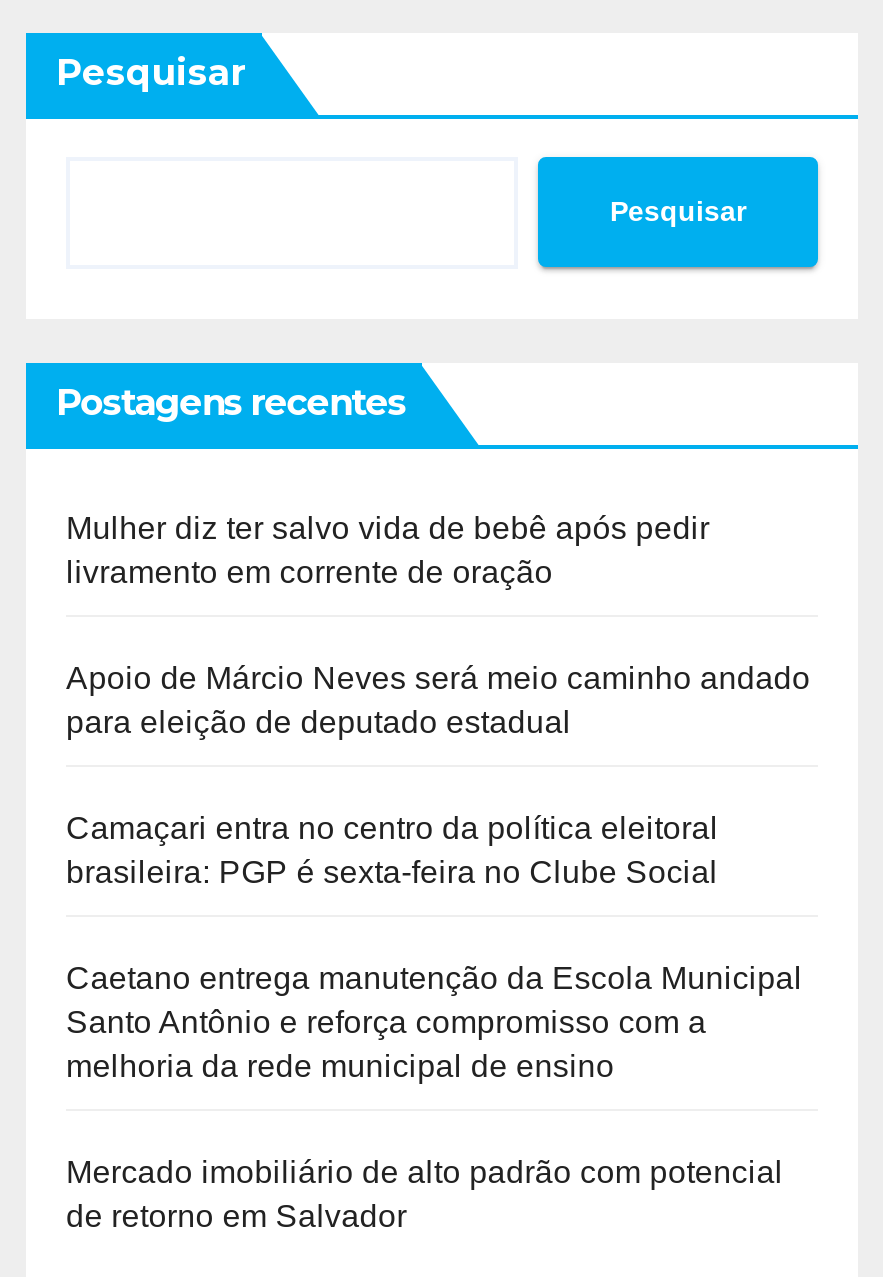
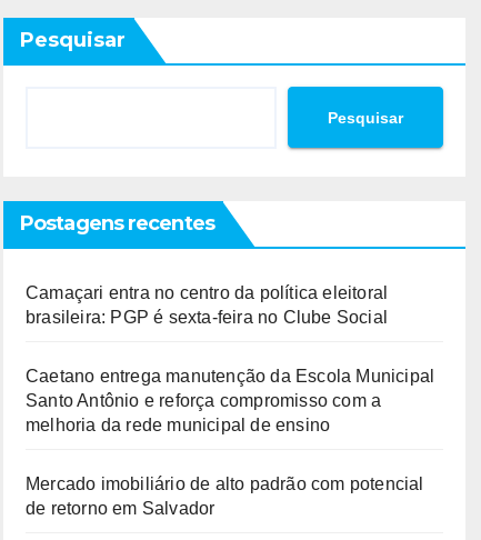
- Mulher diz ter salvo vida de bebê após pedir
- livramento em corrente de oração
- Apoio de Márcio Neves será meio caminho andado
- para eleição de deputado estadual
